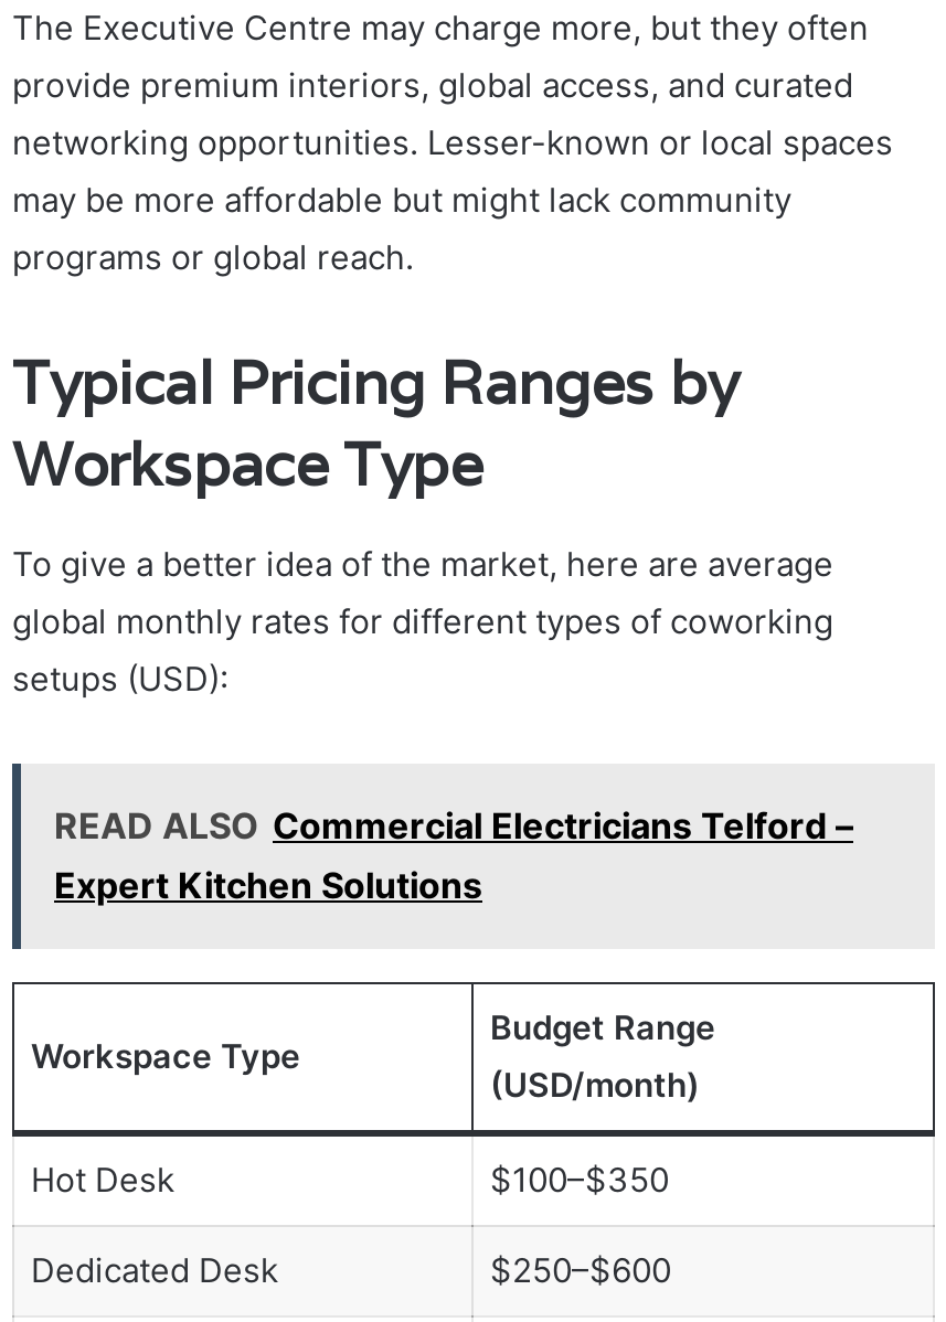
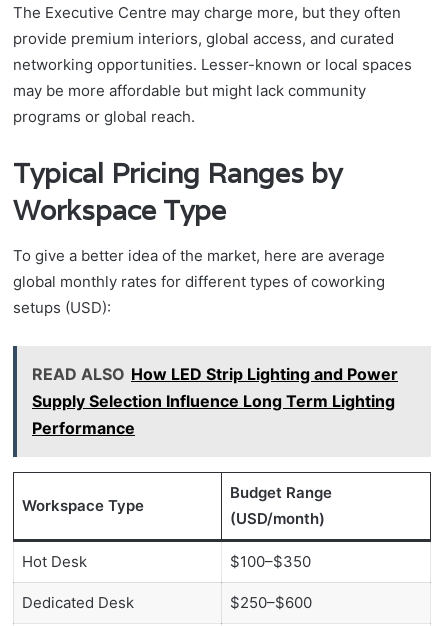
- READ ALSO Commercial Electricians Telford –
- Expert Kitchen Solutions
+ READ ALSO How LED Strip Lighting and Power
+ Supply Selection Influence Long Term Lighting
+ Performance
